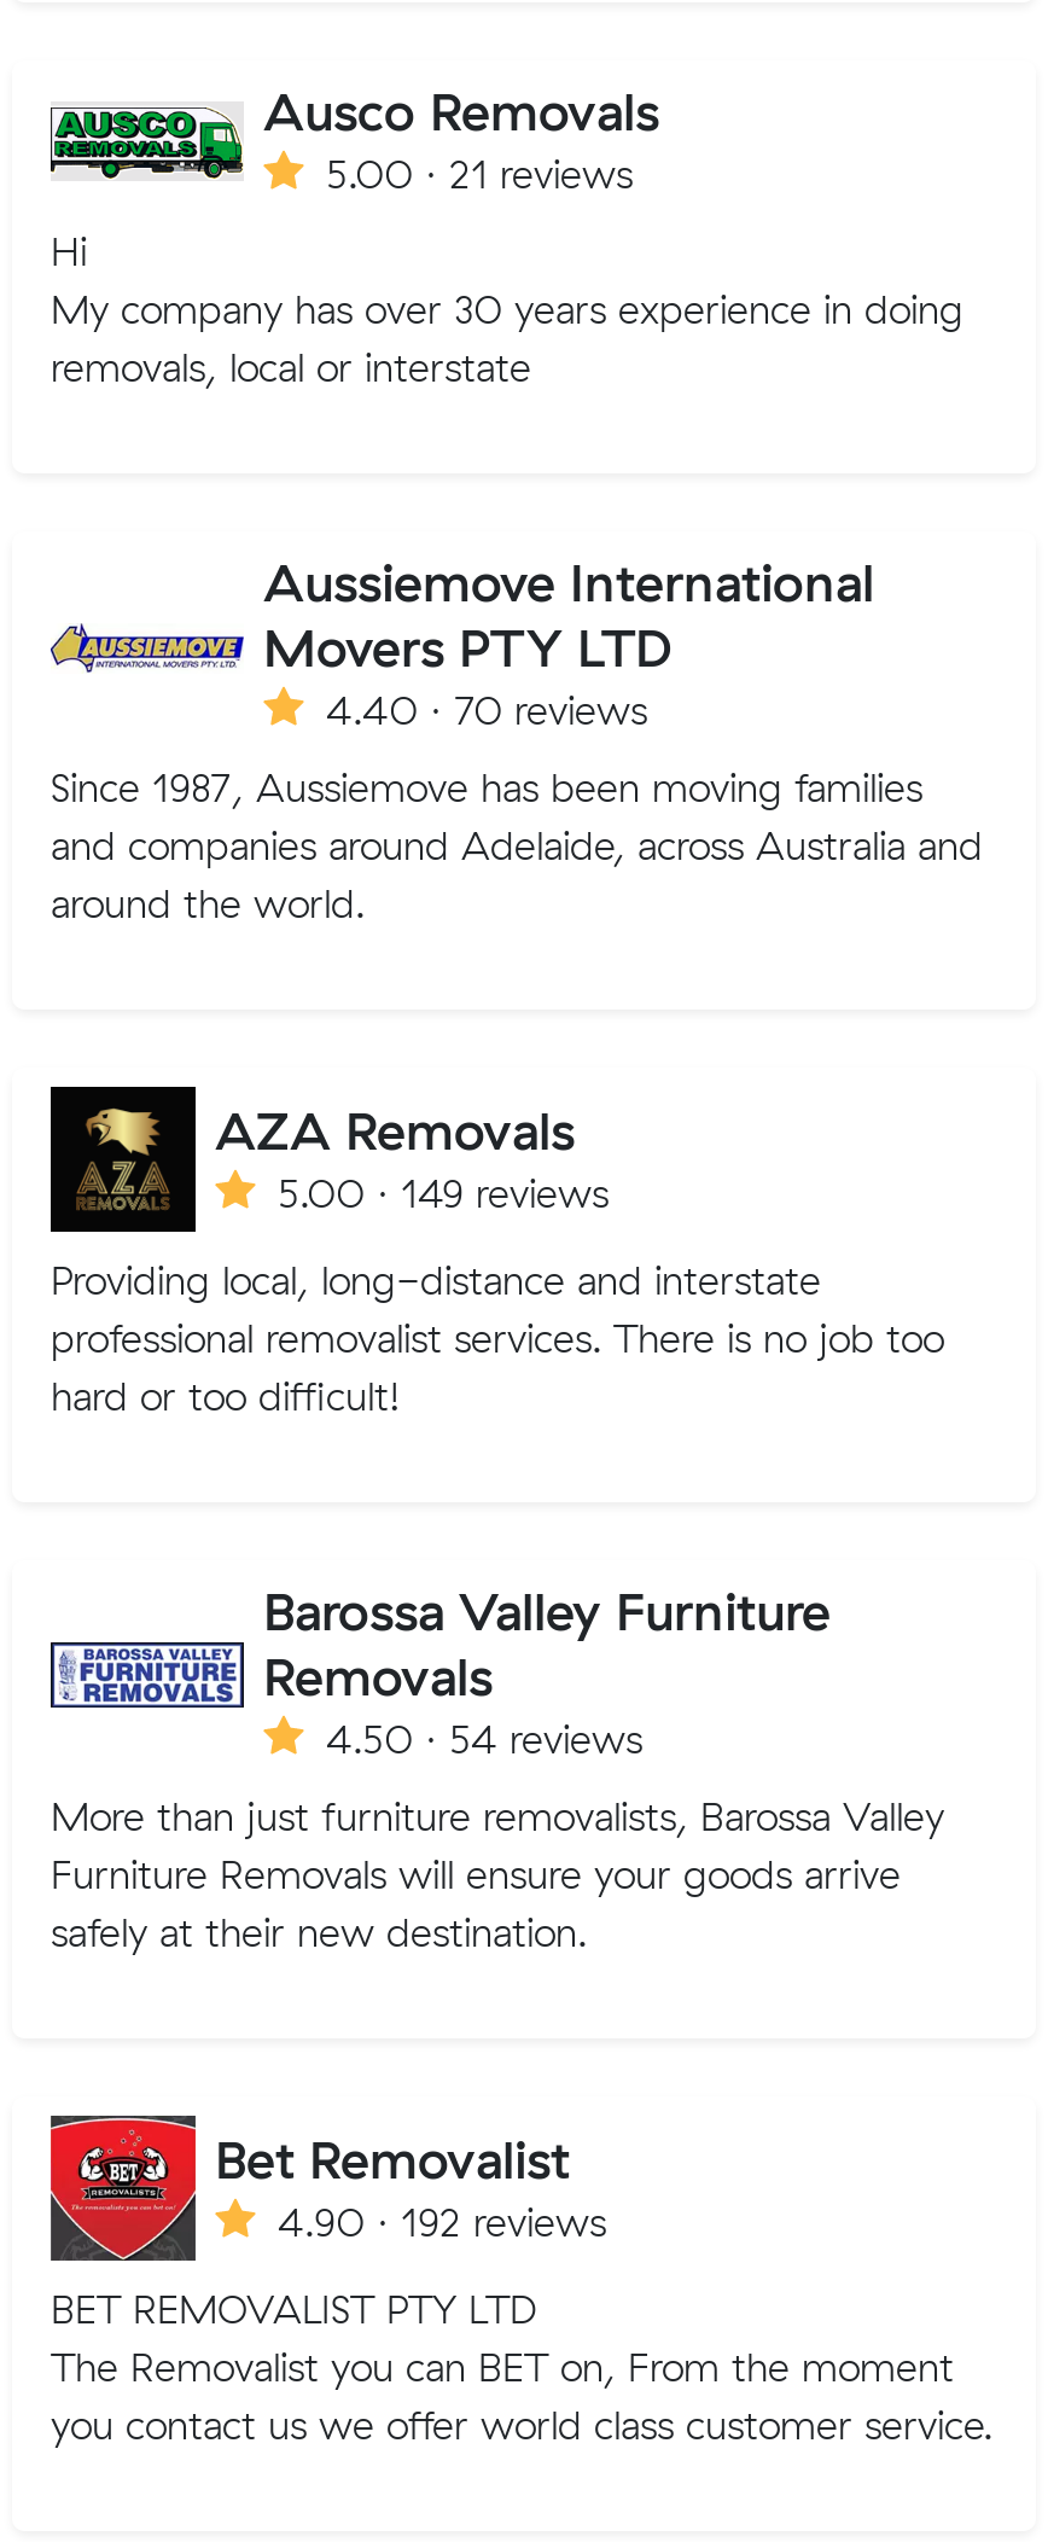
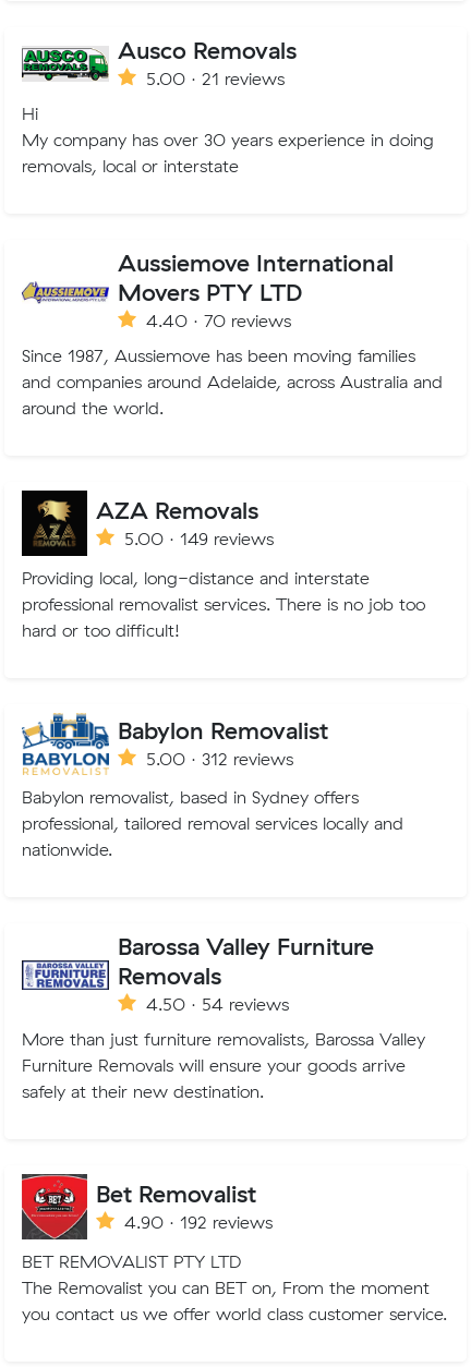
+ [image]
+ Babylon Removalist
+ 5.00 · 312 reviews
+ Babylon removalist, based in Sydney offers
+ professional, tailored removal services locally and
+ nationwide.
